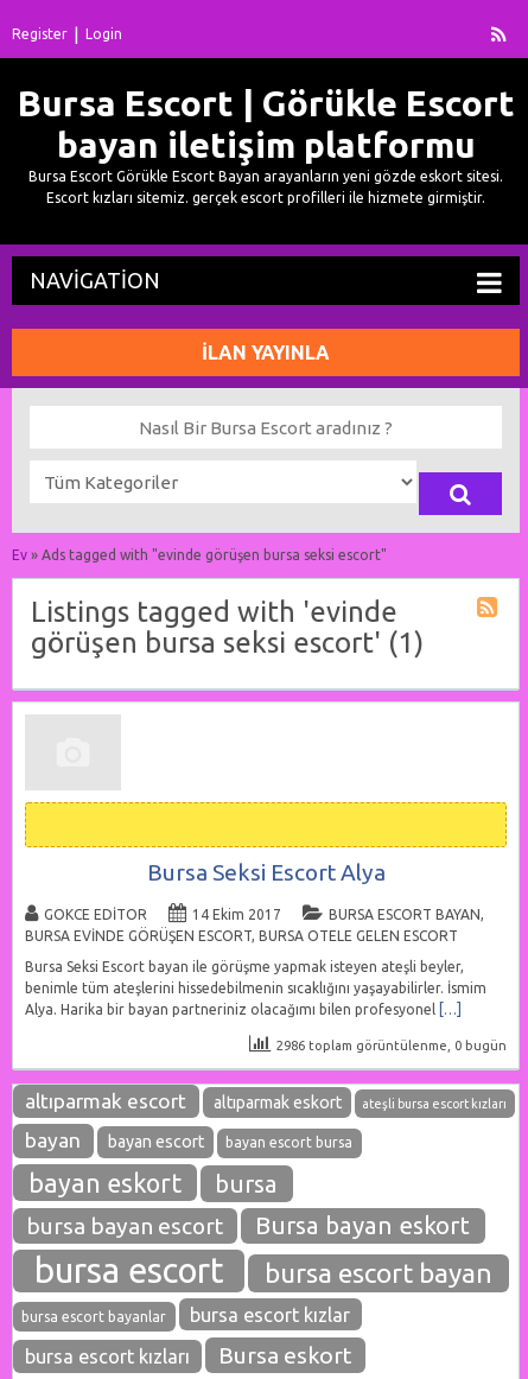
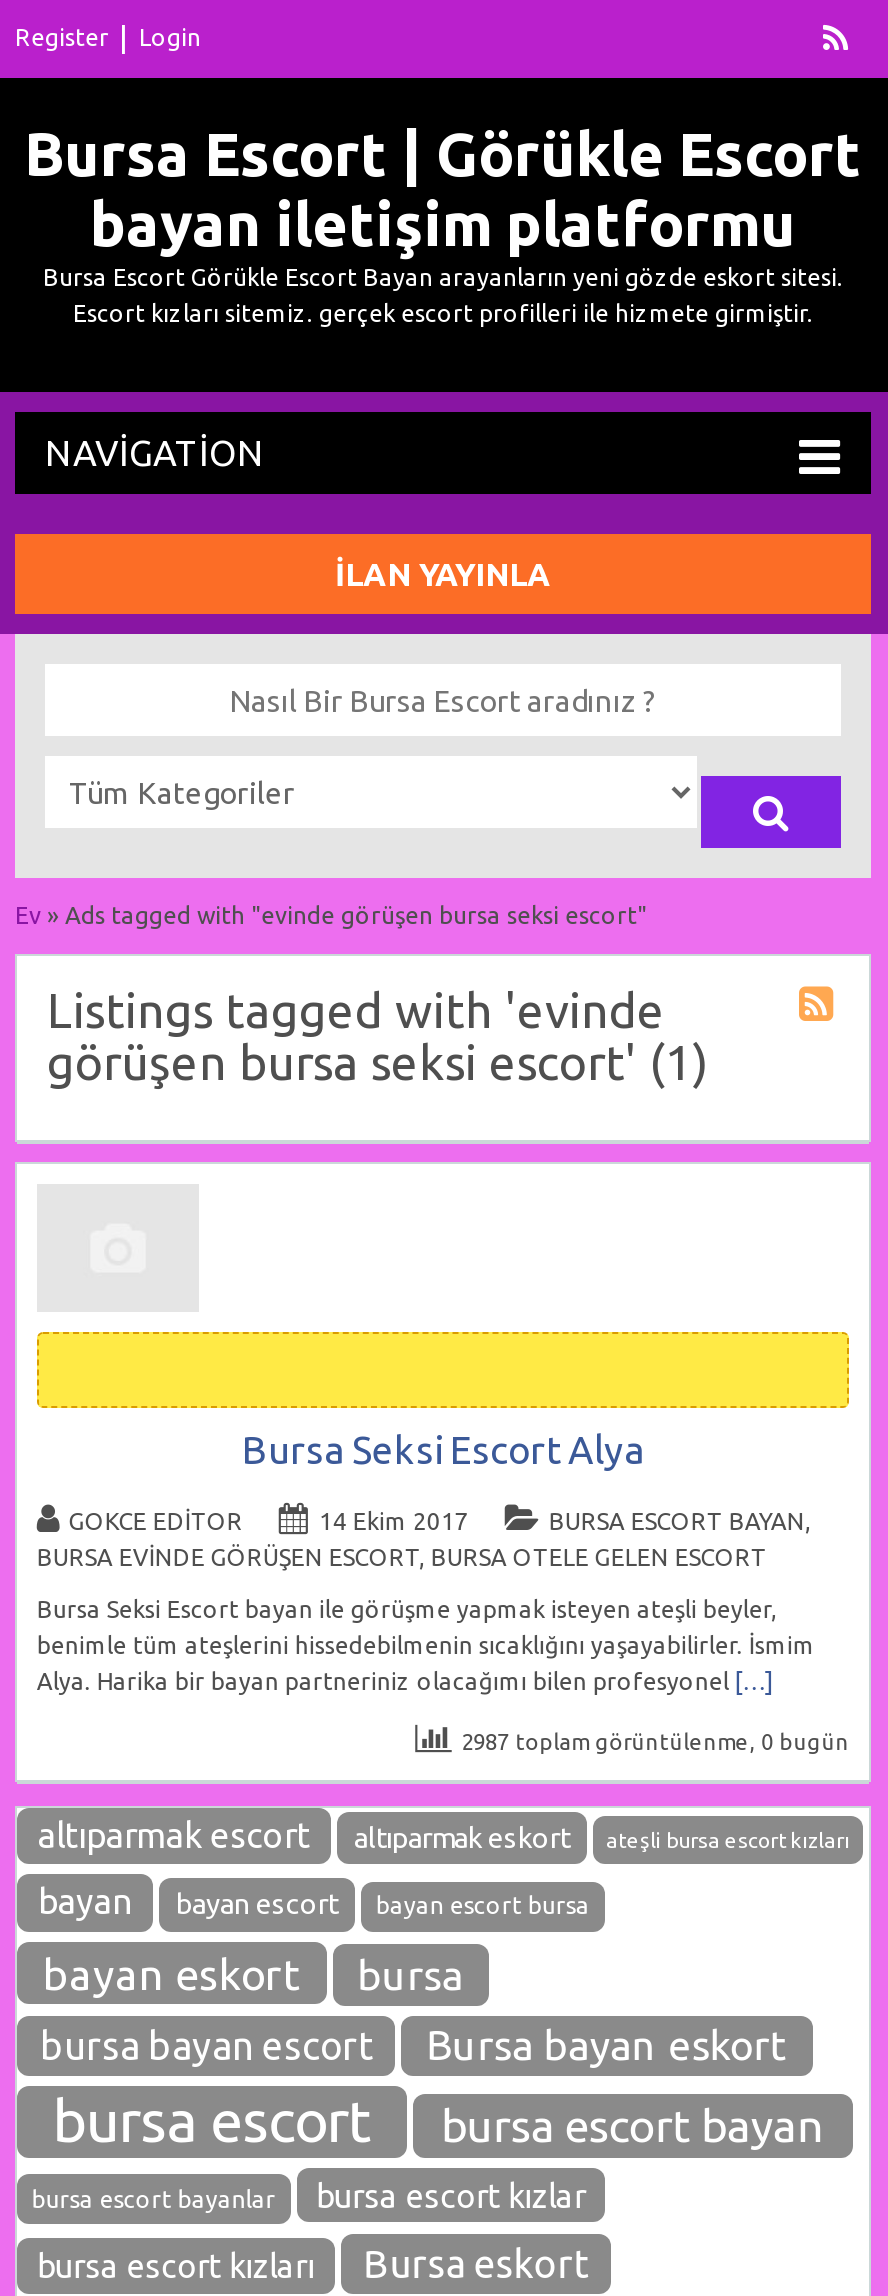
- 2986 toplam görüntülenme, 0 bugün
+ 2987 toplam görüntülenme, 0 bugün
